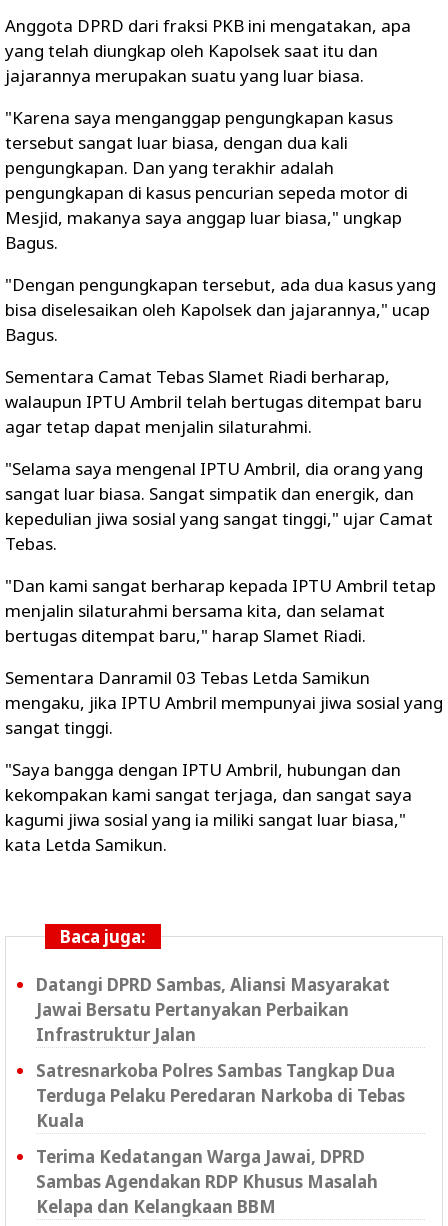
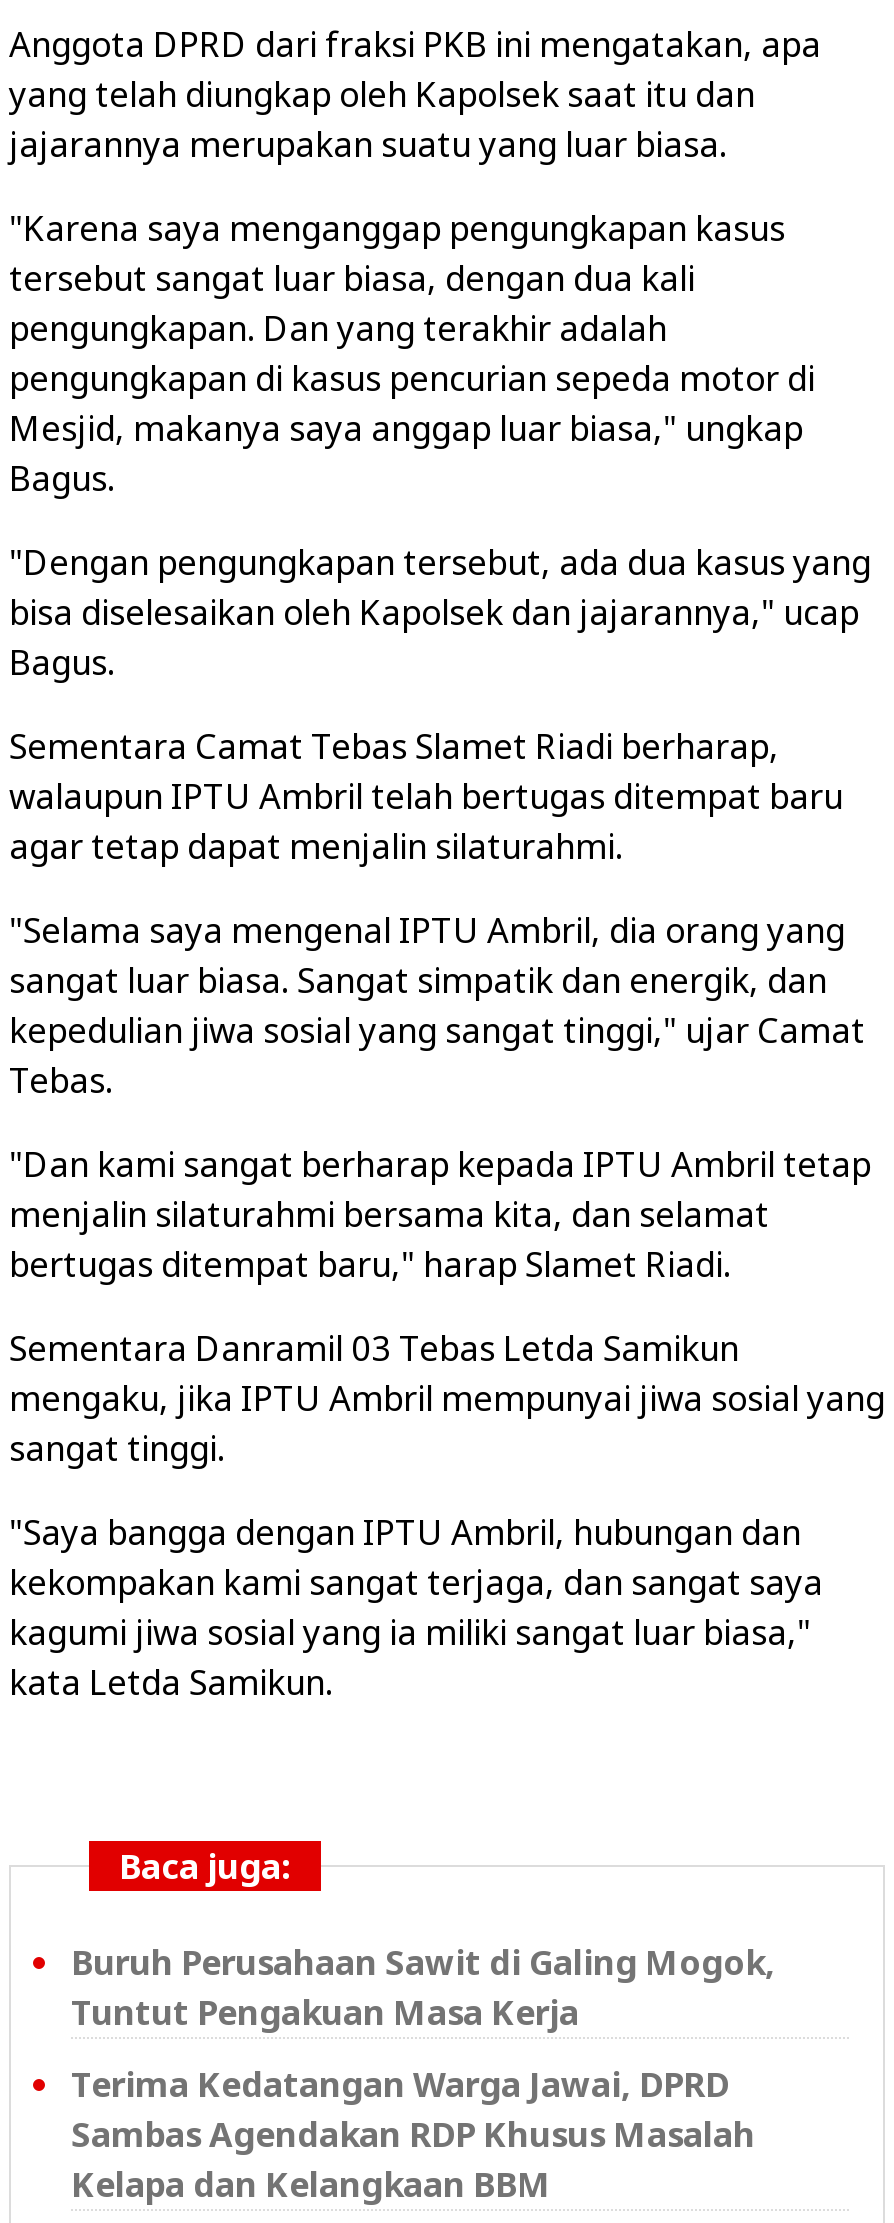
- Datangi DPRD Sambas, Aliansi Masyarakat
- Jawai Bersatu Pertanyakan Perbaikan
- Infrastruktur Jalan
- Satresnarkoba Polres Sambas Tangkap Dua
- Terduga Pelaku Peredaran Narkoba di Tebas
- Kuala
+ Buruh Perusahaan Sawit di Galing Mogok,
+ Tuntut Pengakuan Masa Kerja
